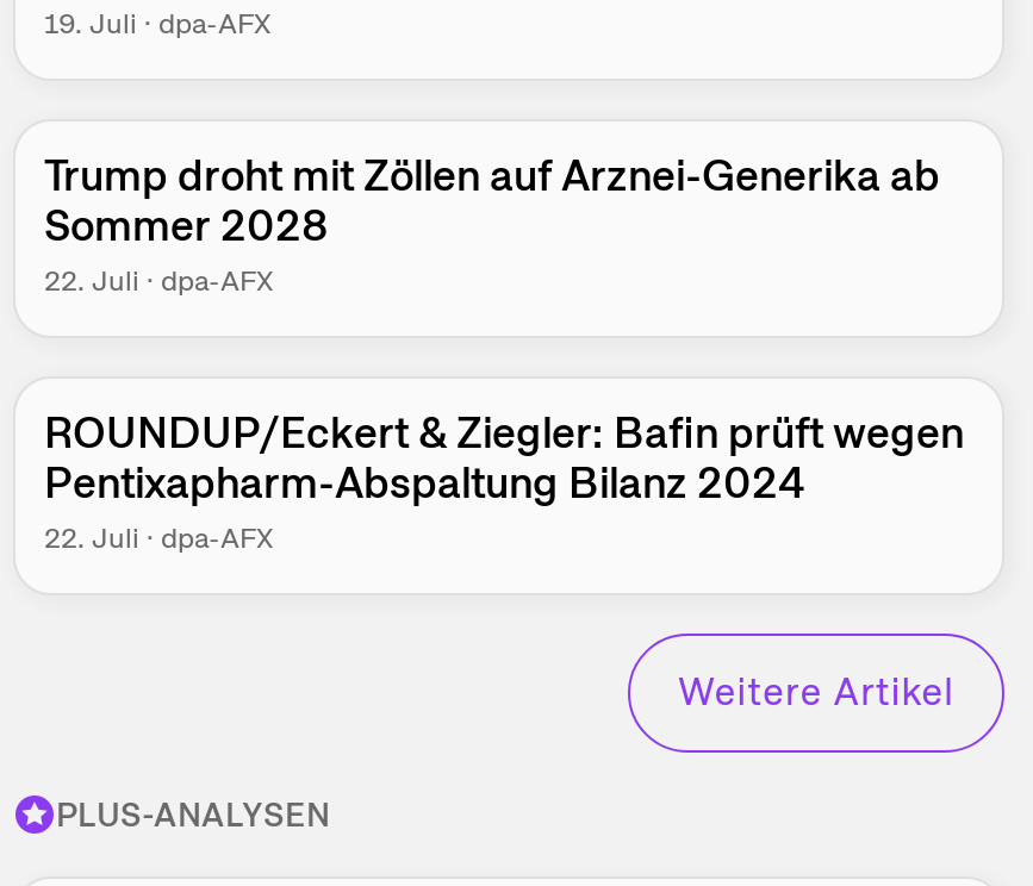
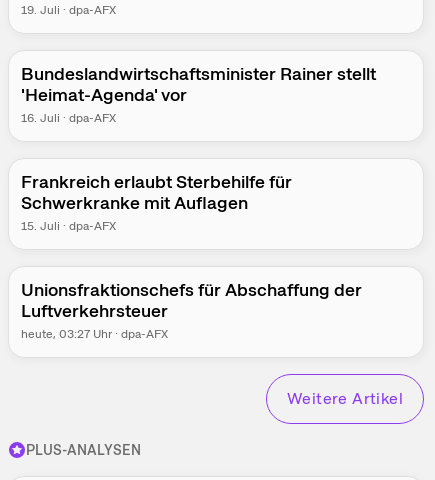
- Trump droht mit Zöllen auf Arznei-Generika ab
- Sommer 2028
- 22. Juli · dpa-AFX
- ROUNDUP/Eckert & Ziegler: Bafin prüft wegen
- Pentixapharm-Abspaltung Bilanz 2024
- 22. Juli · dpa-AFX
+ Bundeslandwirtschaftsminister Rainer stellt
+ 'Heimat-Agenda' vor
+ 16. Juli · dpa-AFX
+ Frankreich erlaubt Sterbehilfe für
+ Schwerkranke mit Auflagen
+ 15. Juli · dpa-AFX
+ Unionsfraktionschefs für Abschaffung der
+ Luftverkehrsteuer
+ heute, 03:27 Uhr · dpa-AFX
